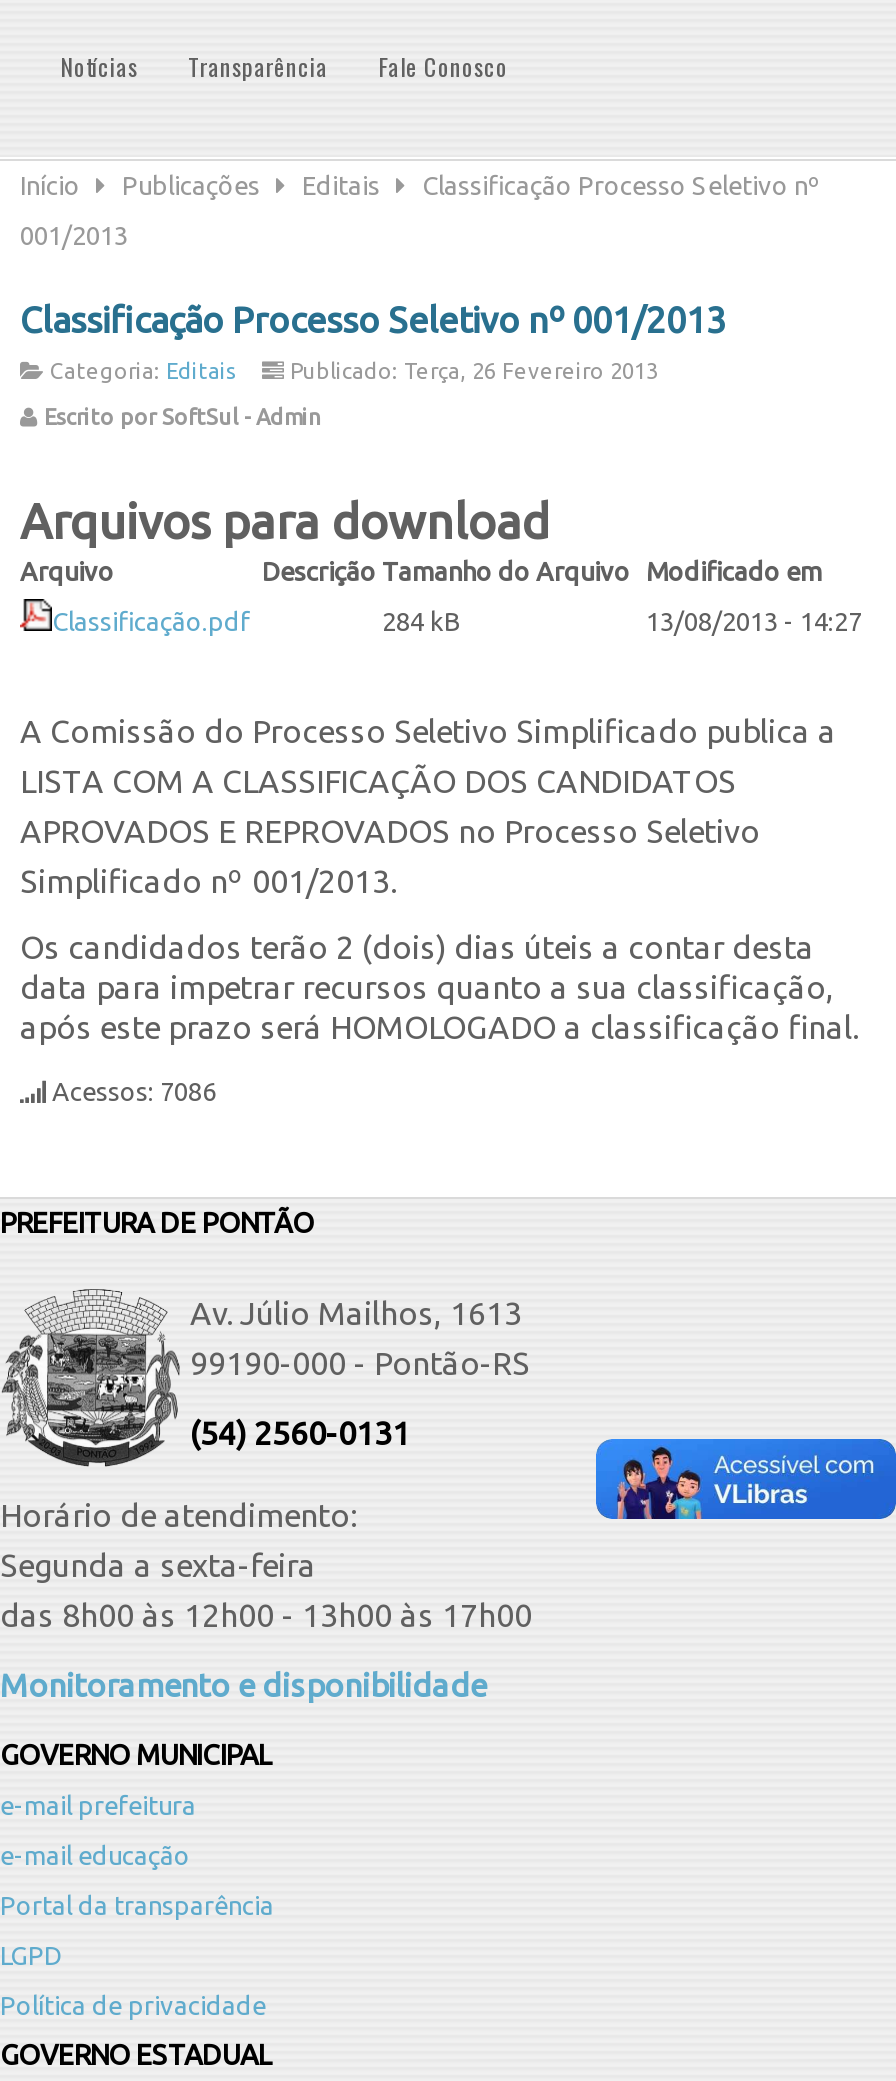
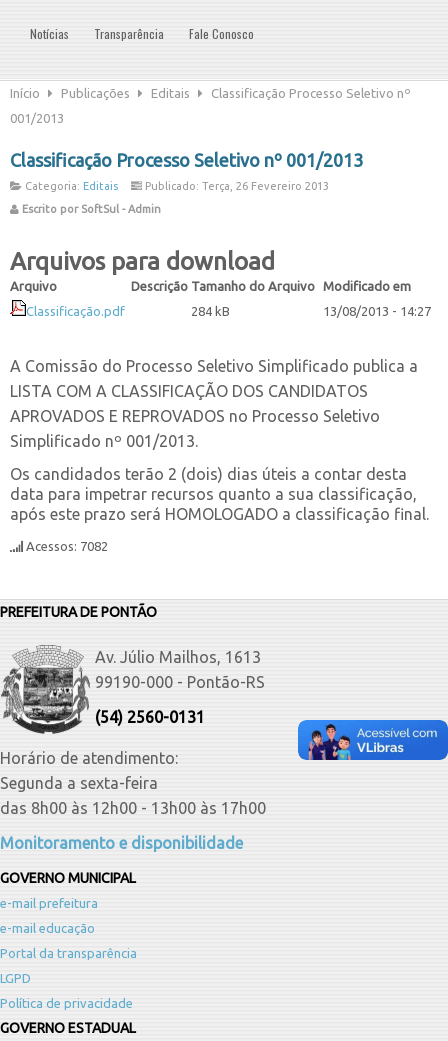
- Acessos: 7086
+ Acessos: 7082
